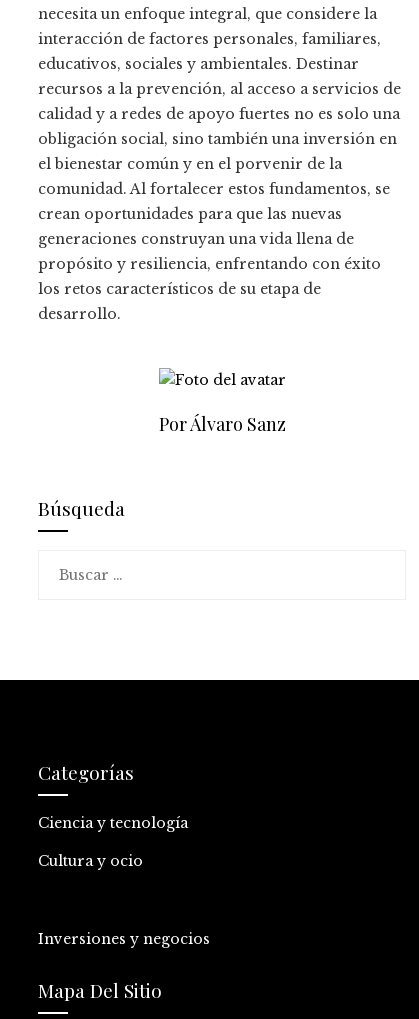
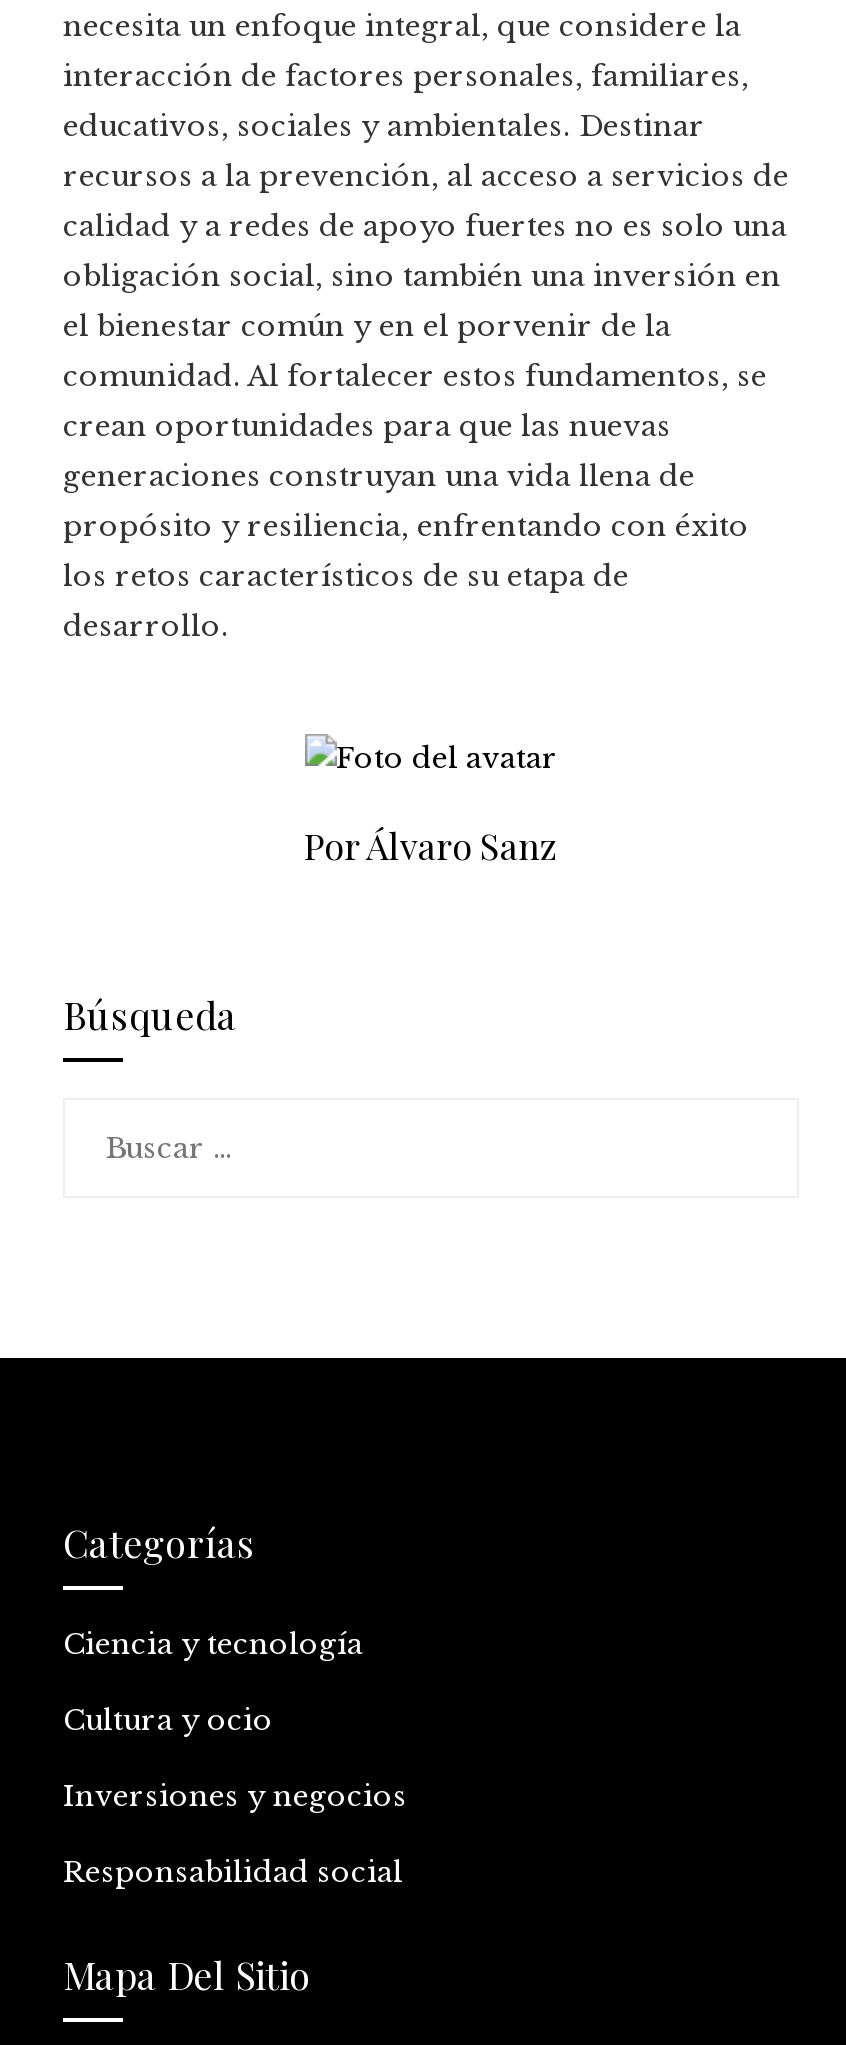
moved up: Inversiones y negocios

+ Responsabilidad social
